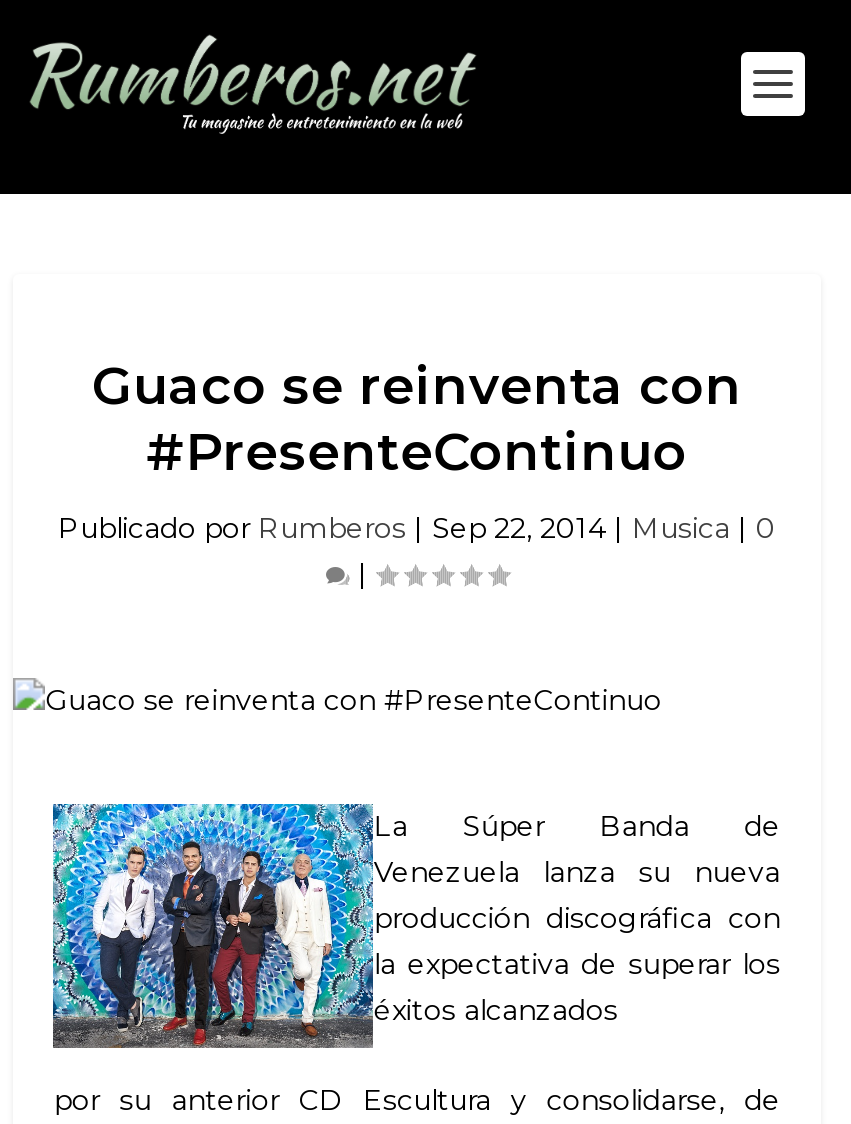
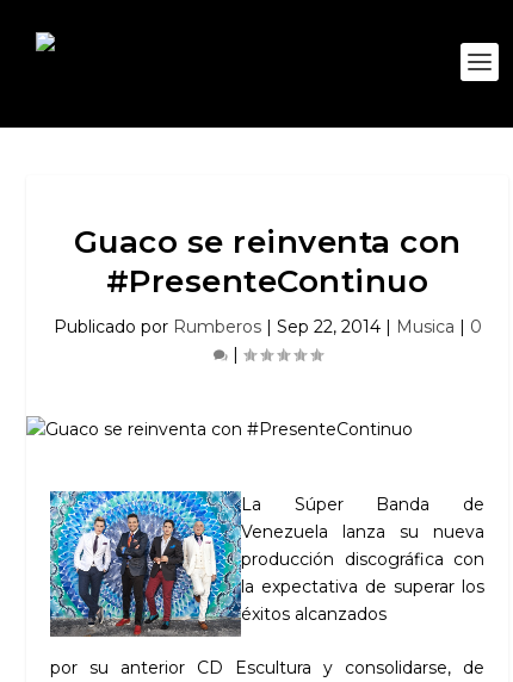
- [image]
